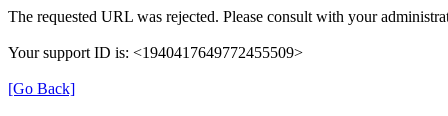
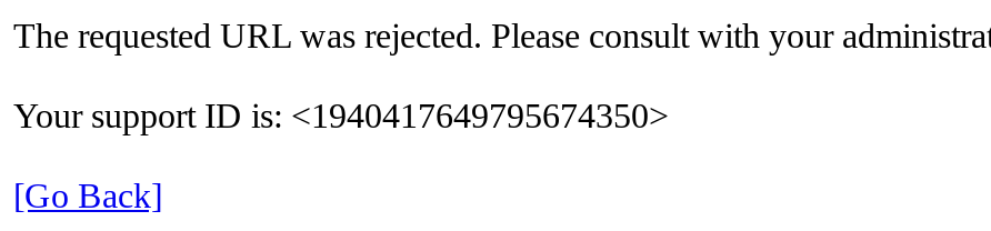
- Your support ID is: <1940417649772455509>
+ Your support ID is: <1940417649795674350>
